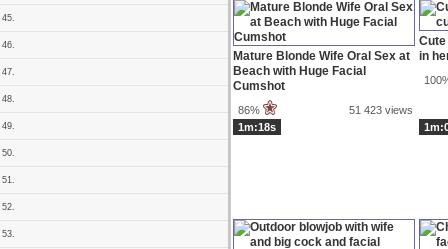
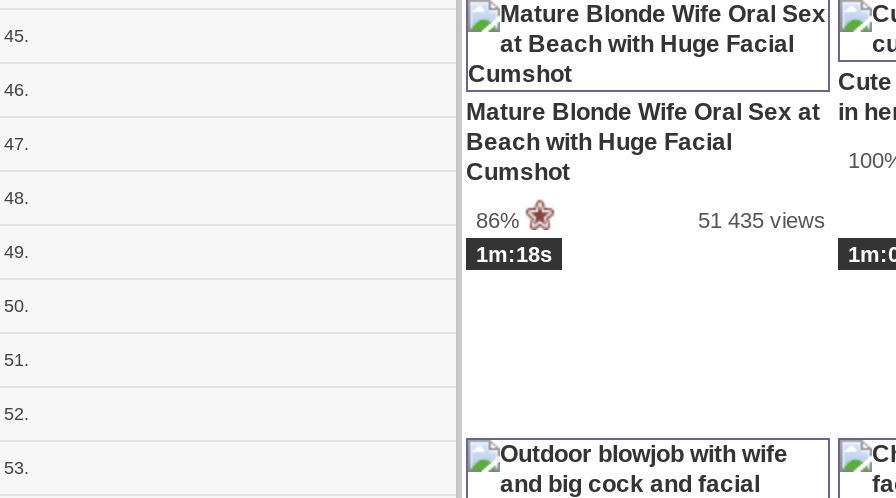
- 51 423 views
+ 51 435 views
